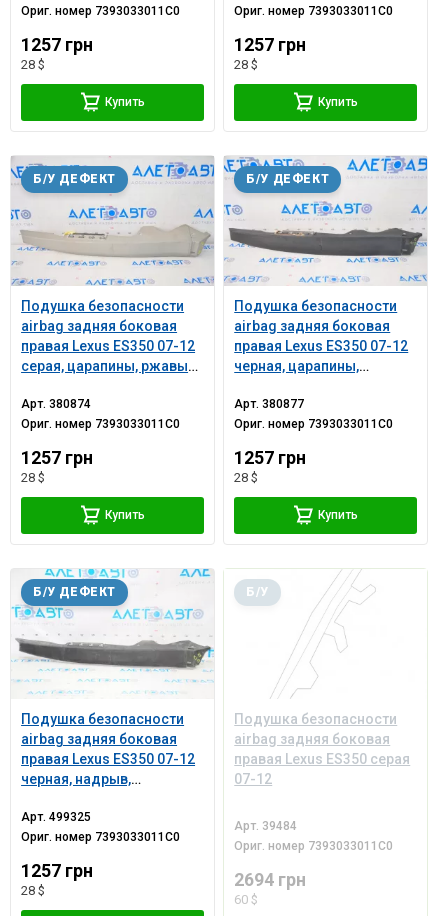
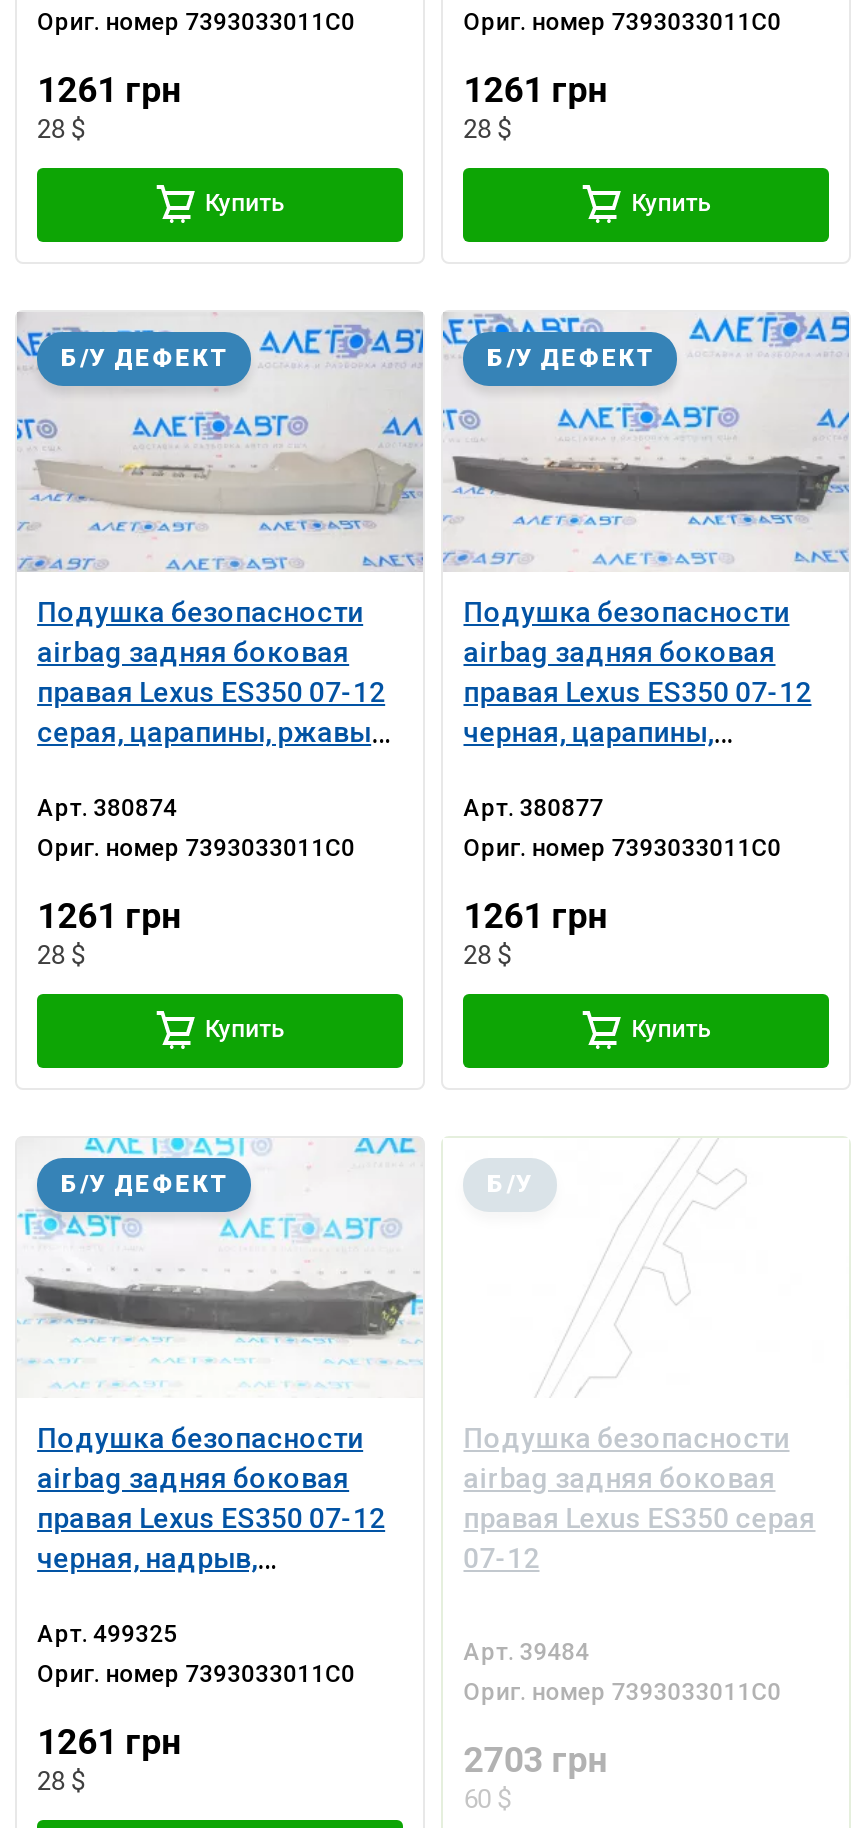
- 1257 грн
+ 1261 грн

- 1257 грн
+ 1261 грн

- 1257 грн
+ 1261 грн

- 1257 грн
+ 1261 грн

- 1257 грн
+ 1261 грн

- 2694 грн
+ 2703 грн
